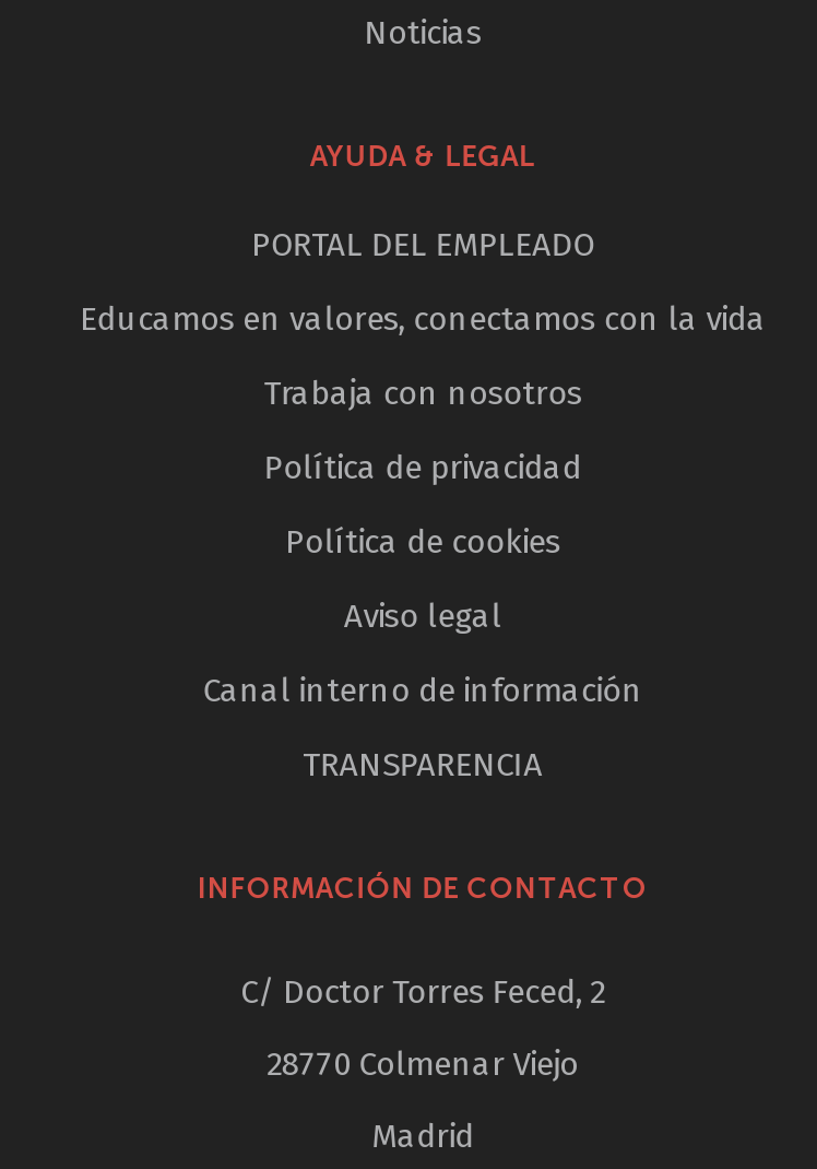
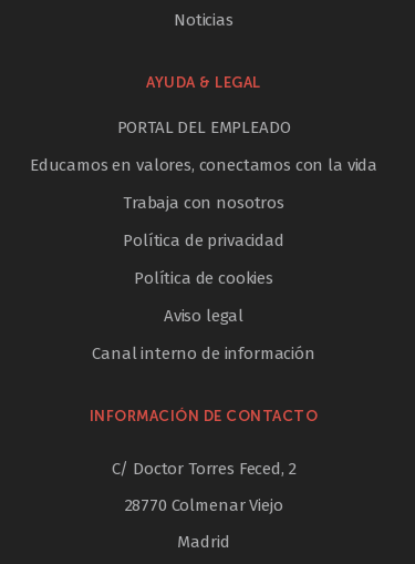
- TRANSPARENCIA
